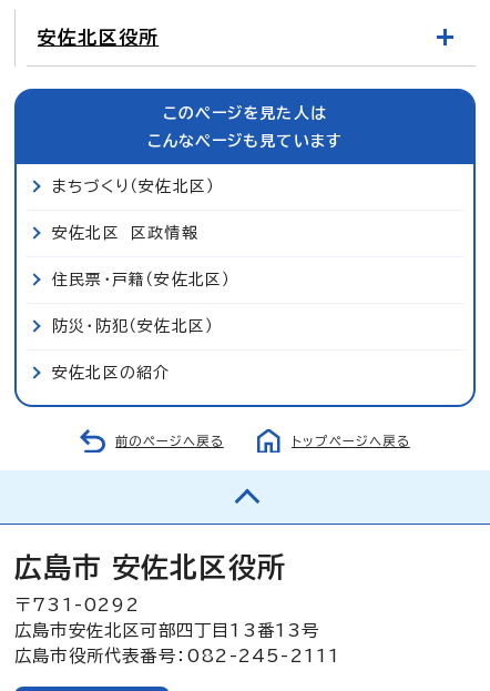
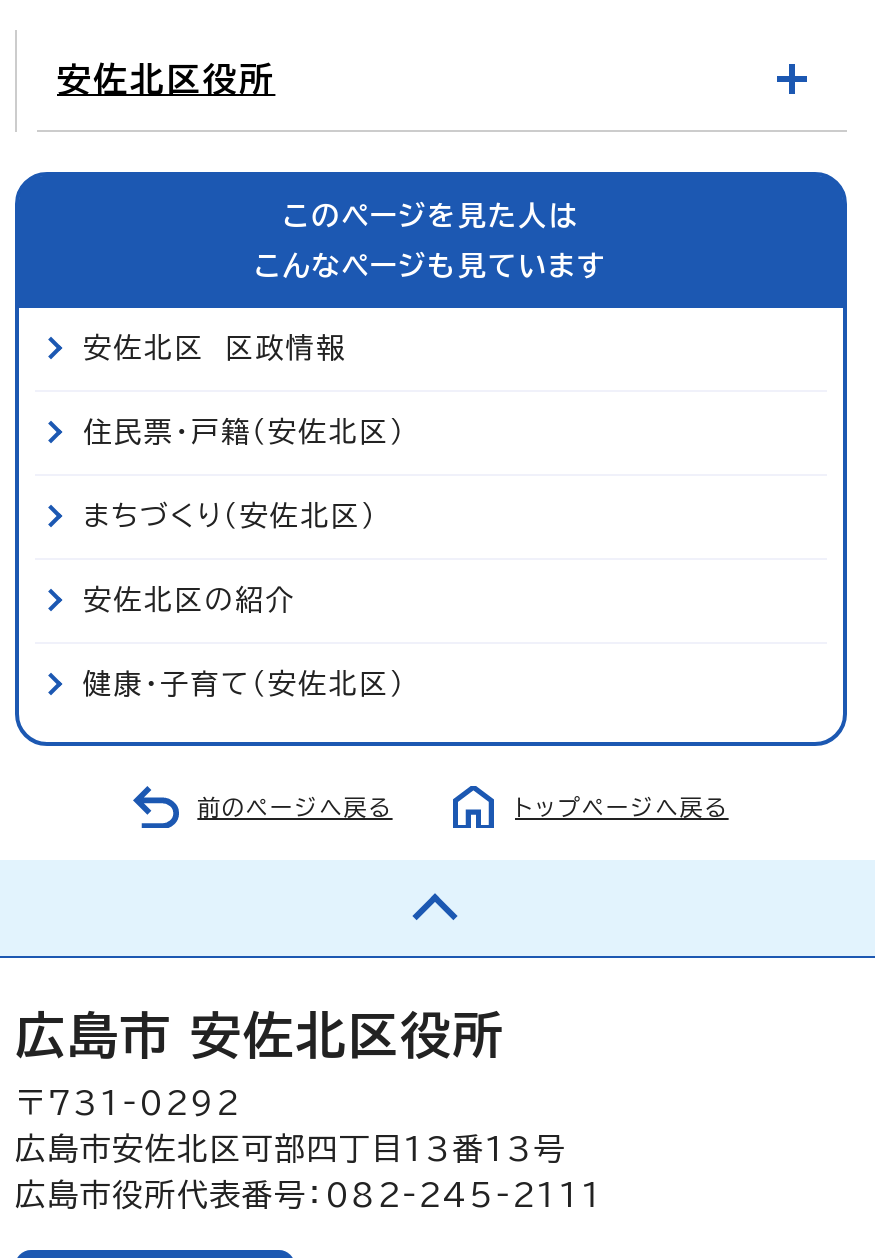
moved down: まちづくり（安佐北区）

moved up: 安佐北区 区政情報 | 住民票・戸籍（安佐北区）

- 防災・防犯（安佐北区）

moved up: 安佐北区の紹介

+ 健康・子育て（安佐北区）
